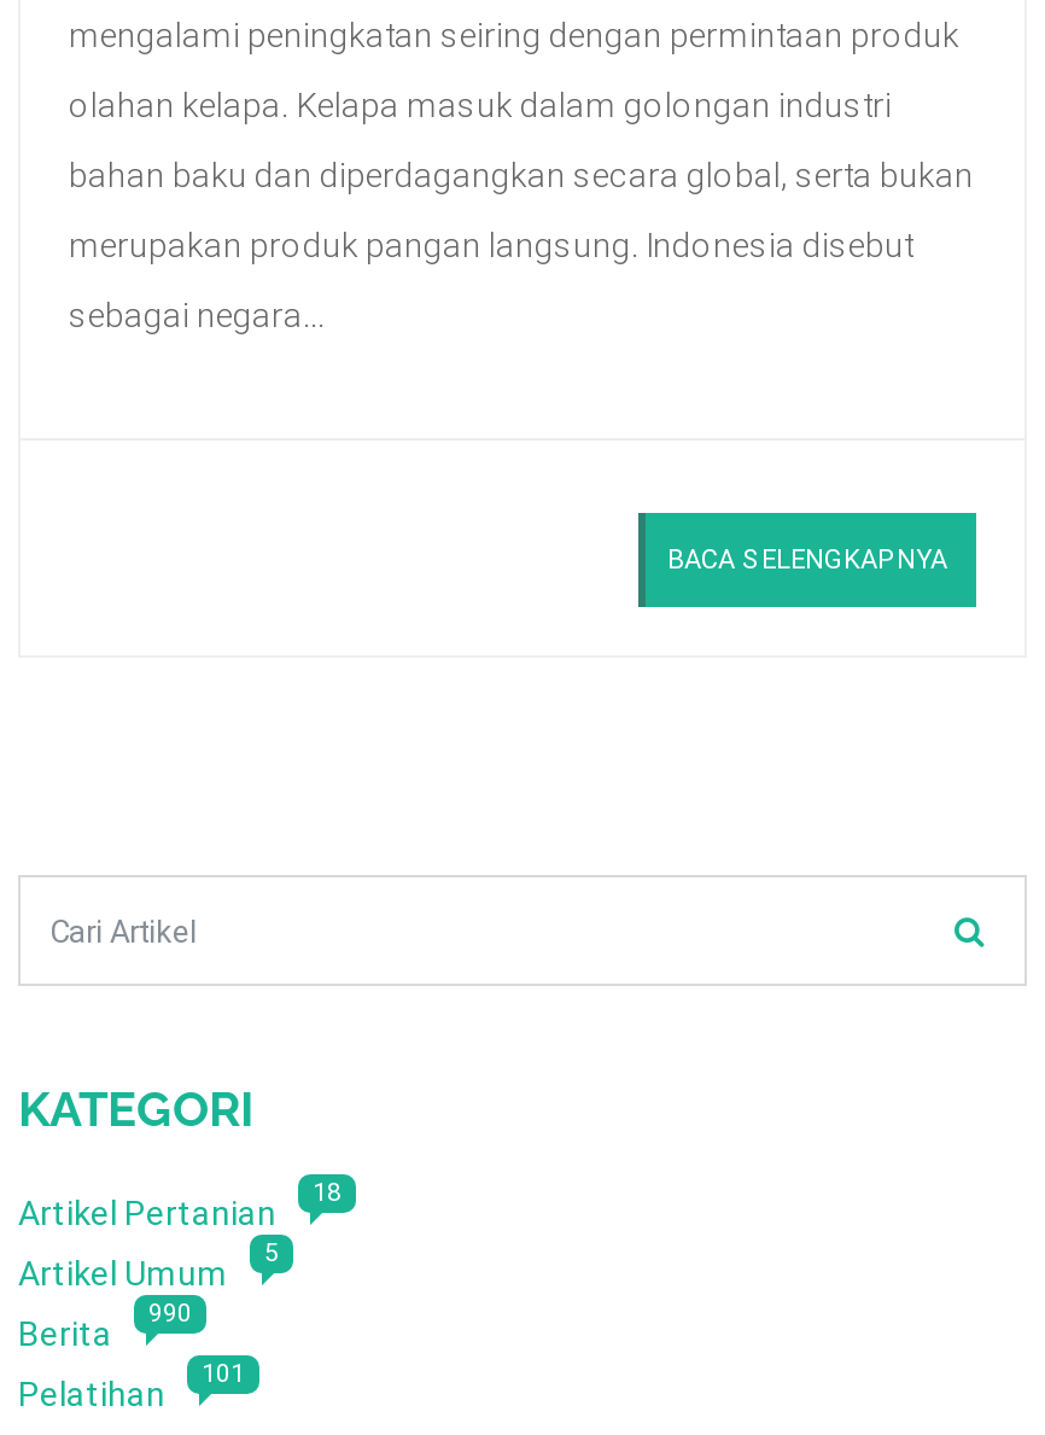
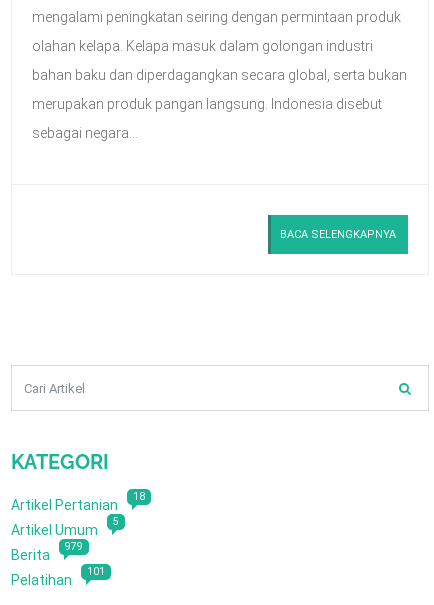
- 990
+ 979
